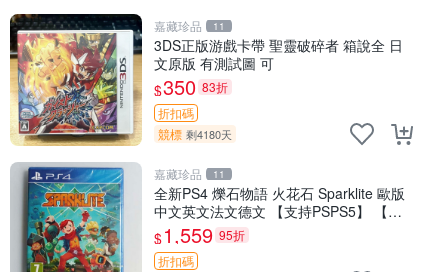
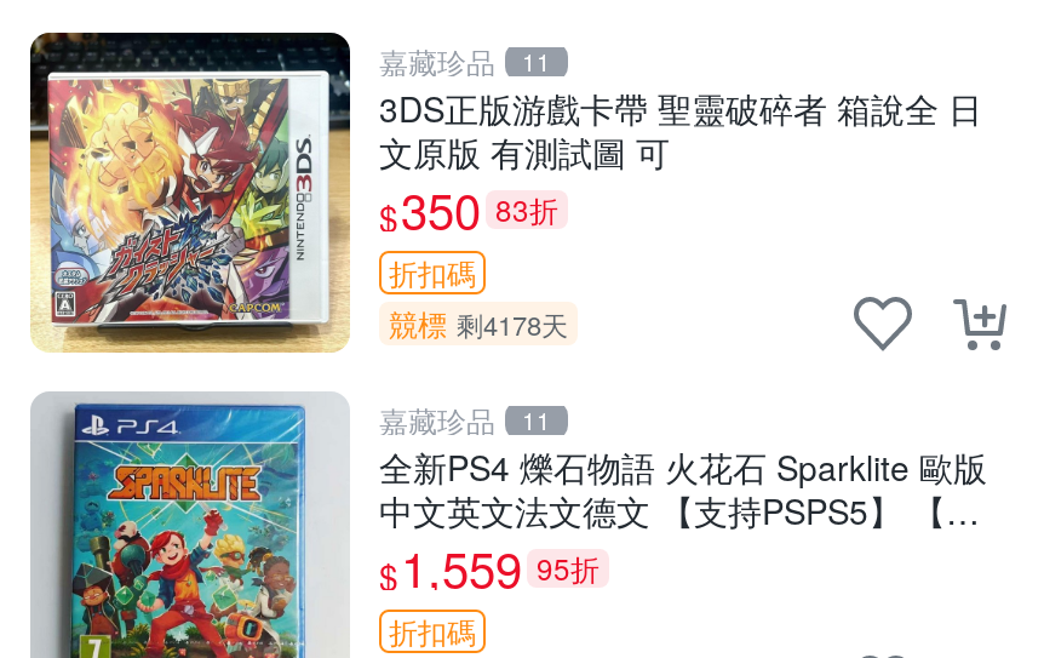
- 競標 剩4180天
+ 競標 剩4178天
